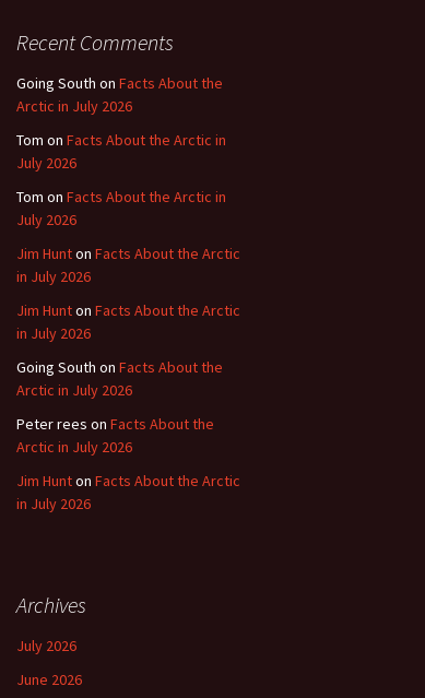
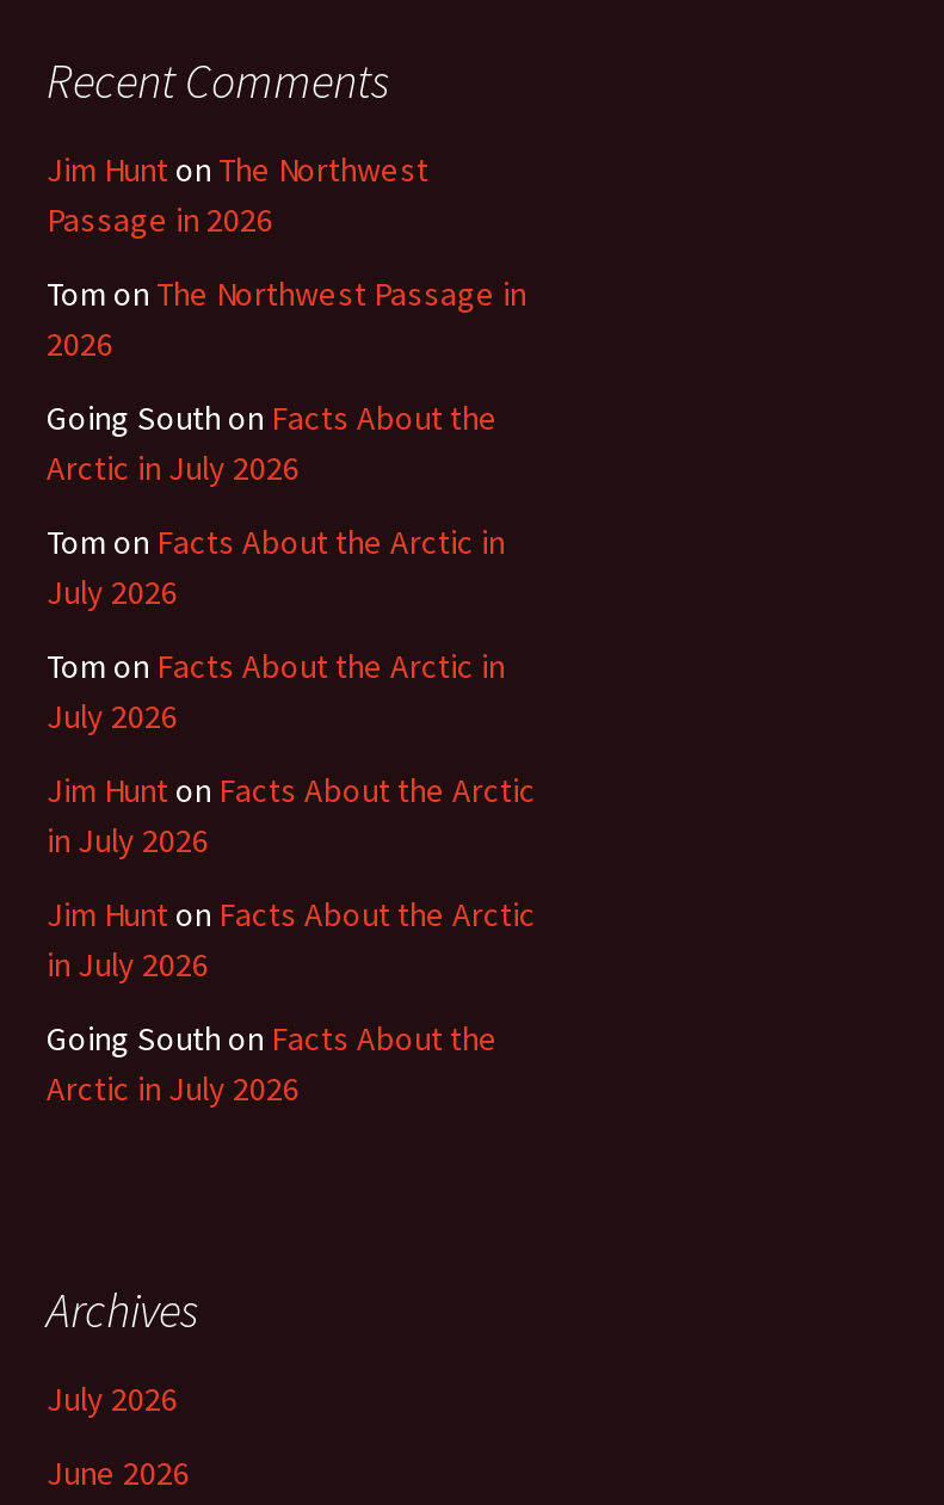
+ Jim Hunt on The Northwest
+ Passage in 2026
+ Tom on The Northwest Passage in
+ 2026

moved down: Going South on Facts About the | Arctic in July 2026 | Tom on Facts About the Arctic in | ... | Going South on Facts About the | Arctic in July 2026

- Peter rees on Facts About the
- Arctic in July 2026
- Jim Hunt on Facts About the Arctic
- in July 2026
